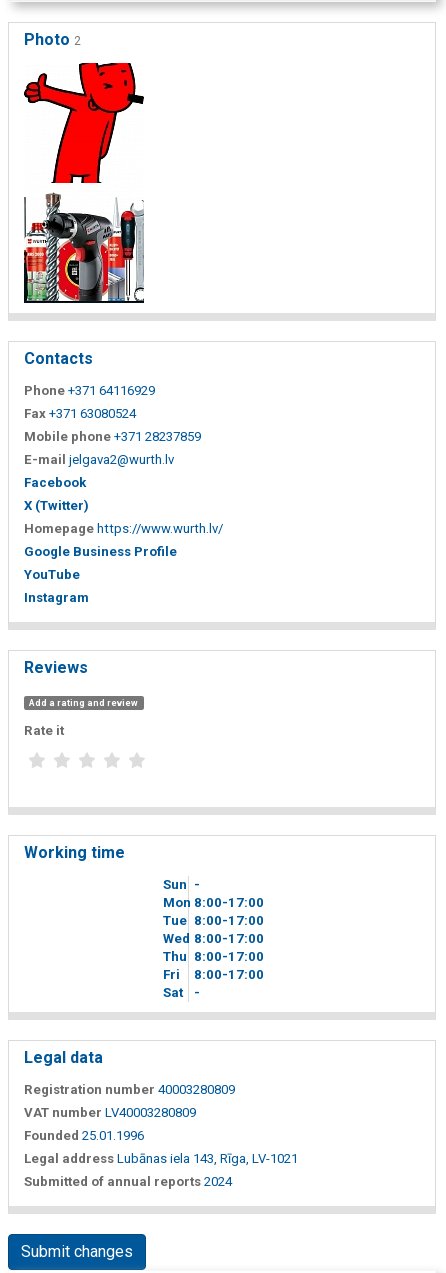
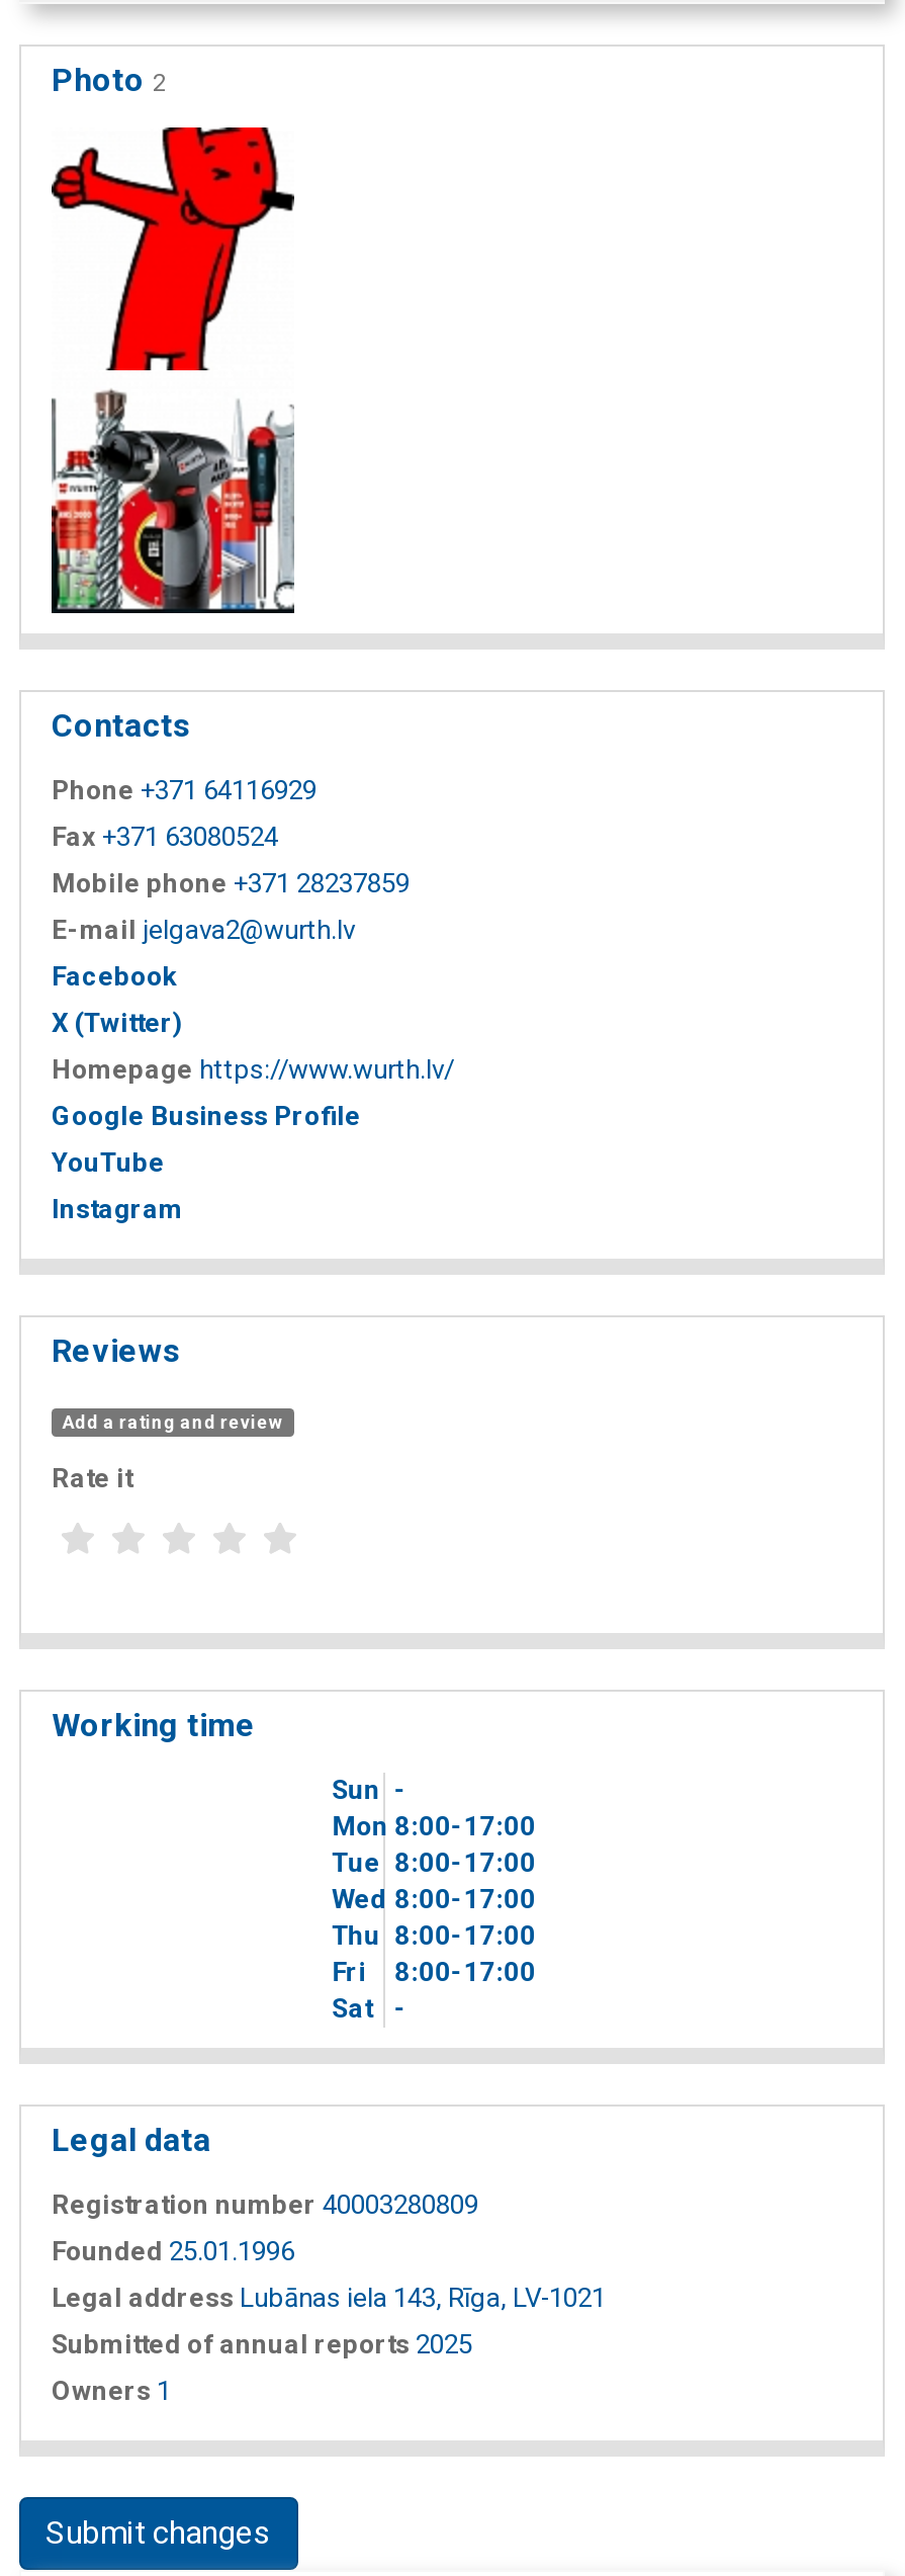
- VAT number LV40003280809

moved up: Founded 25.01.1996 | Legal address Lubānas iela 143, Rīga, LV-1021

- Submitted of annual reports 2024
+ Submitted of annual reports 2025
+ Owners 1
